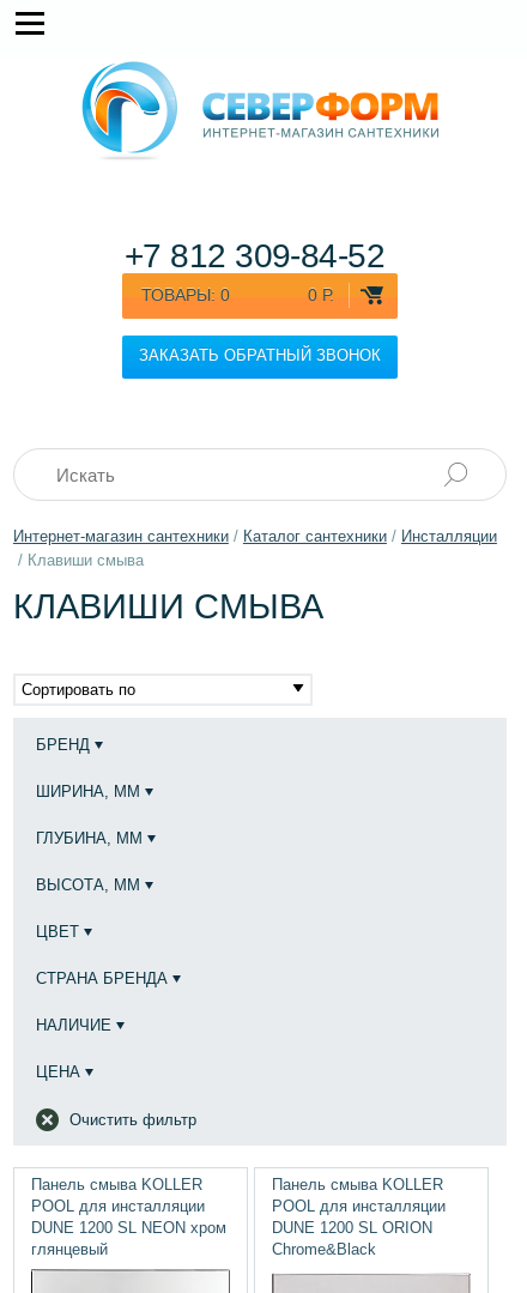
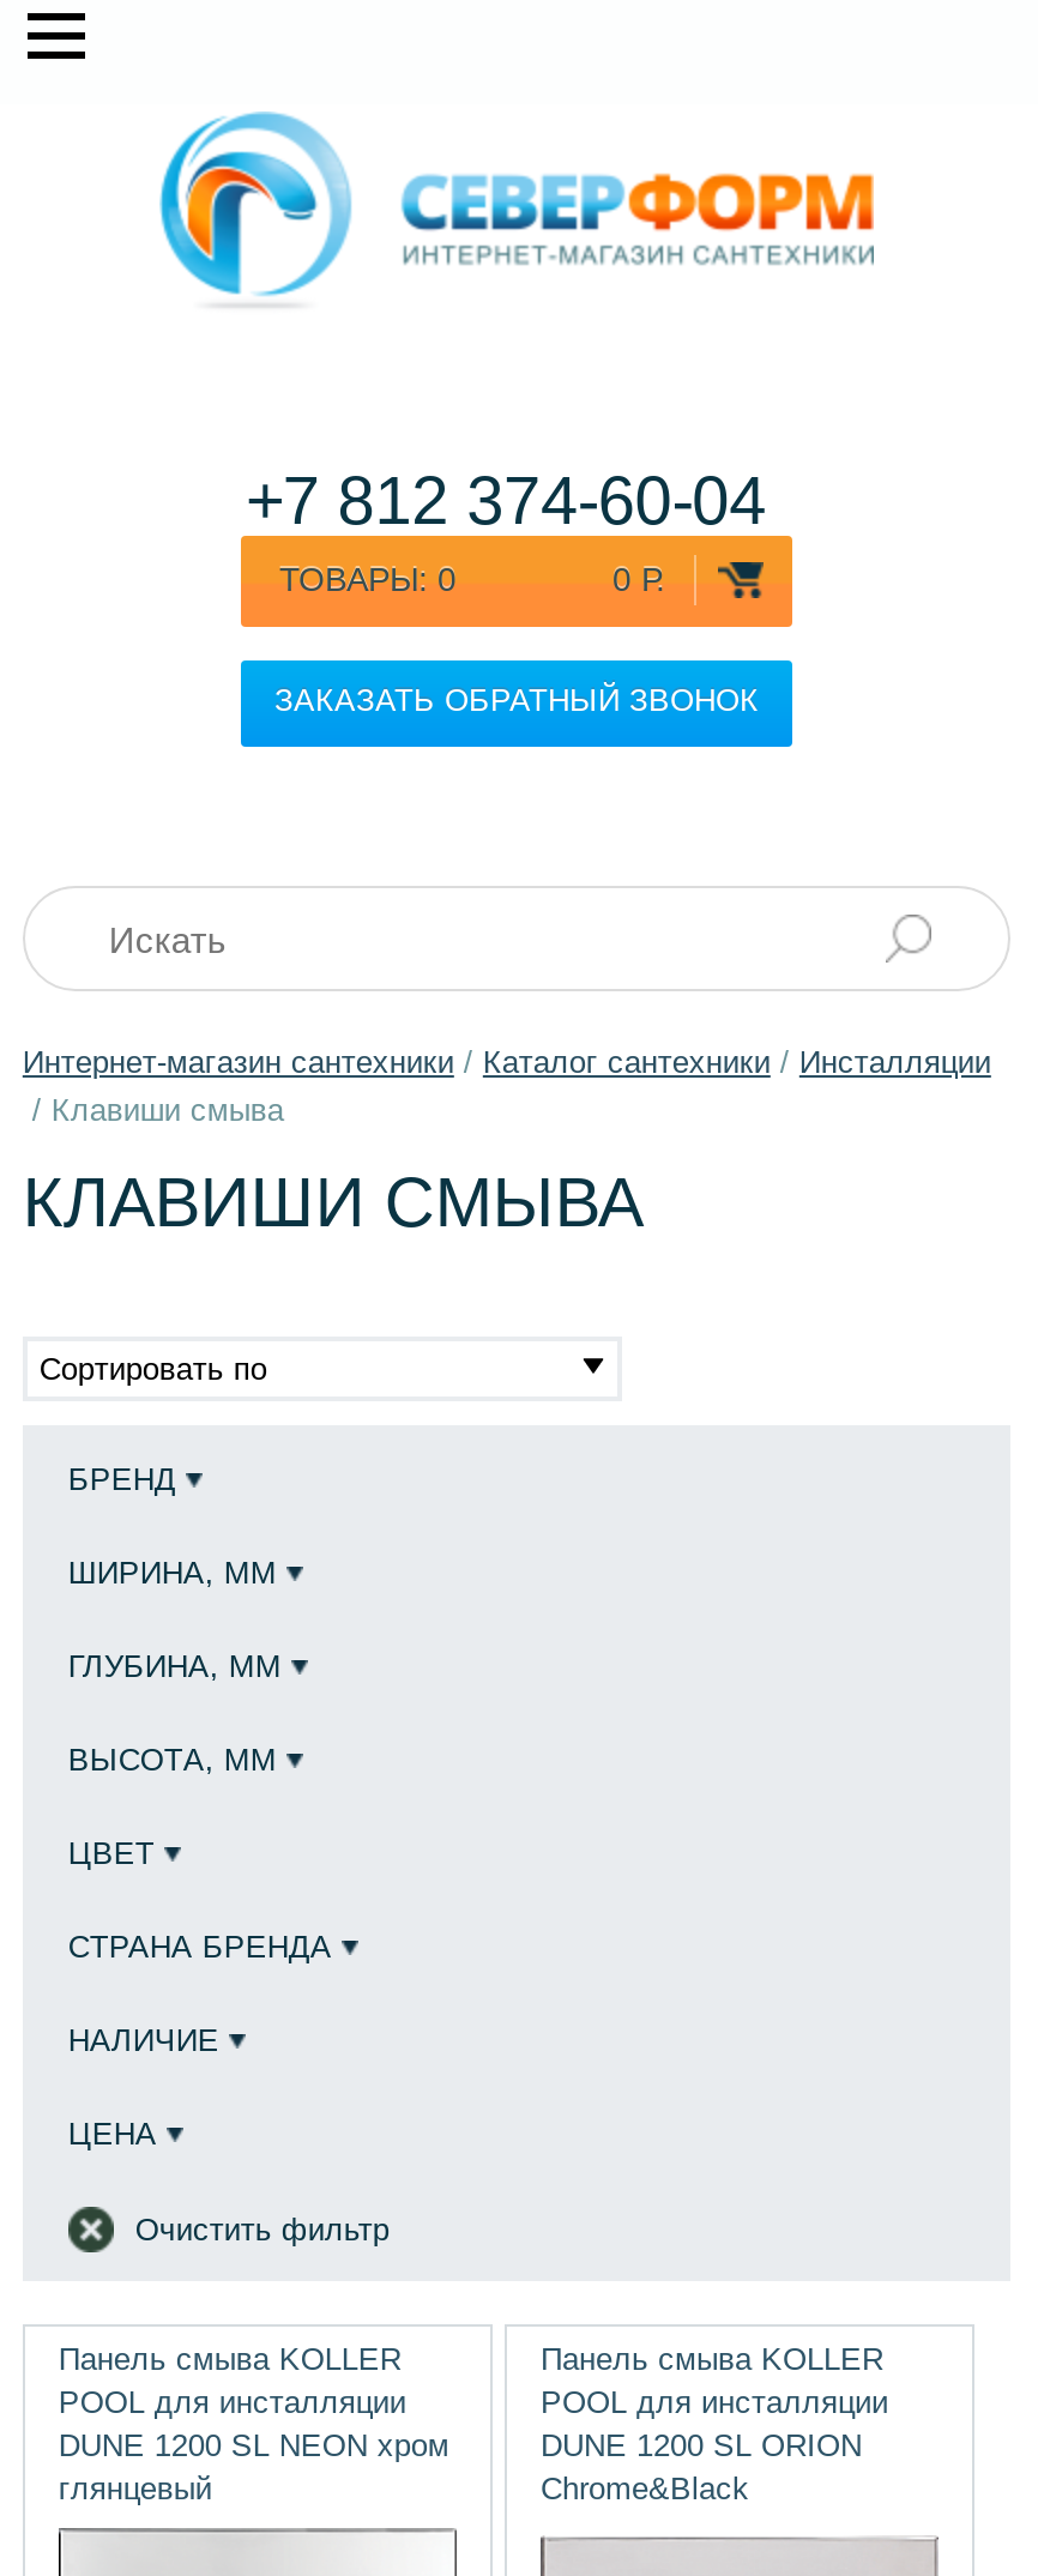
- +7 812 309-84-52
+ +7 812 374-60-04
